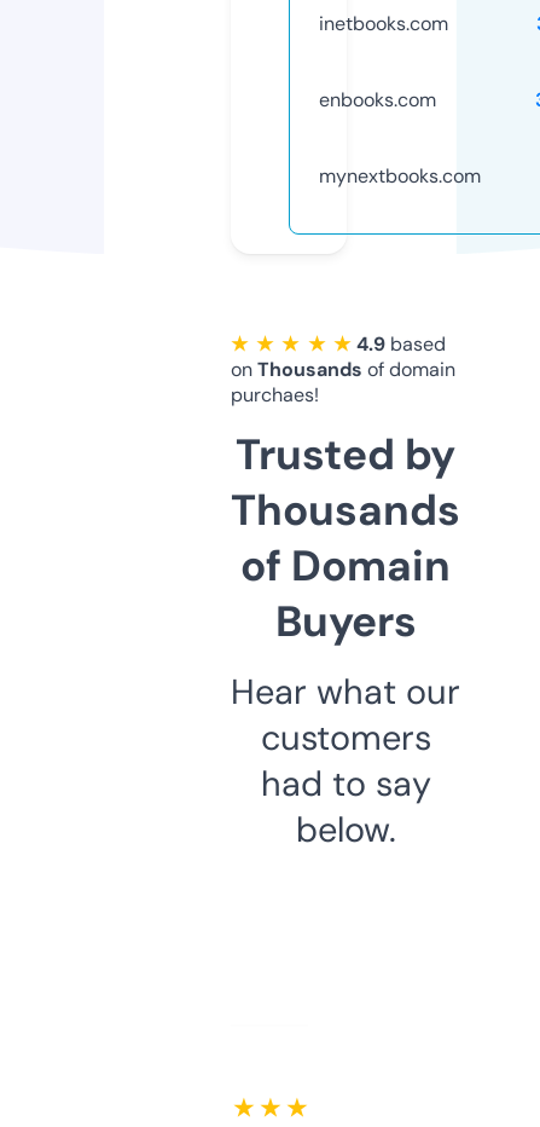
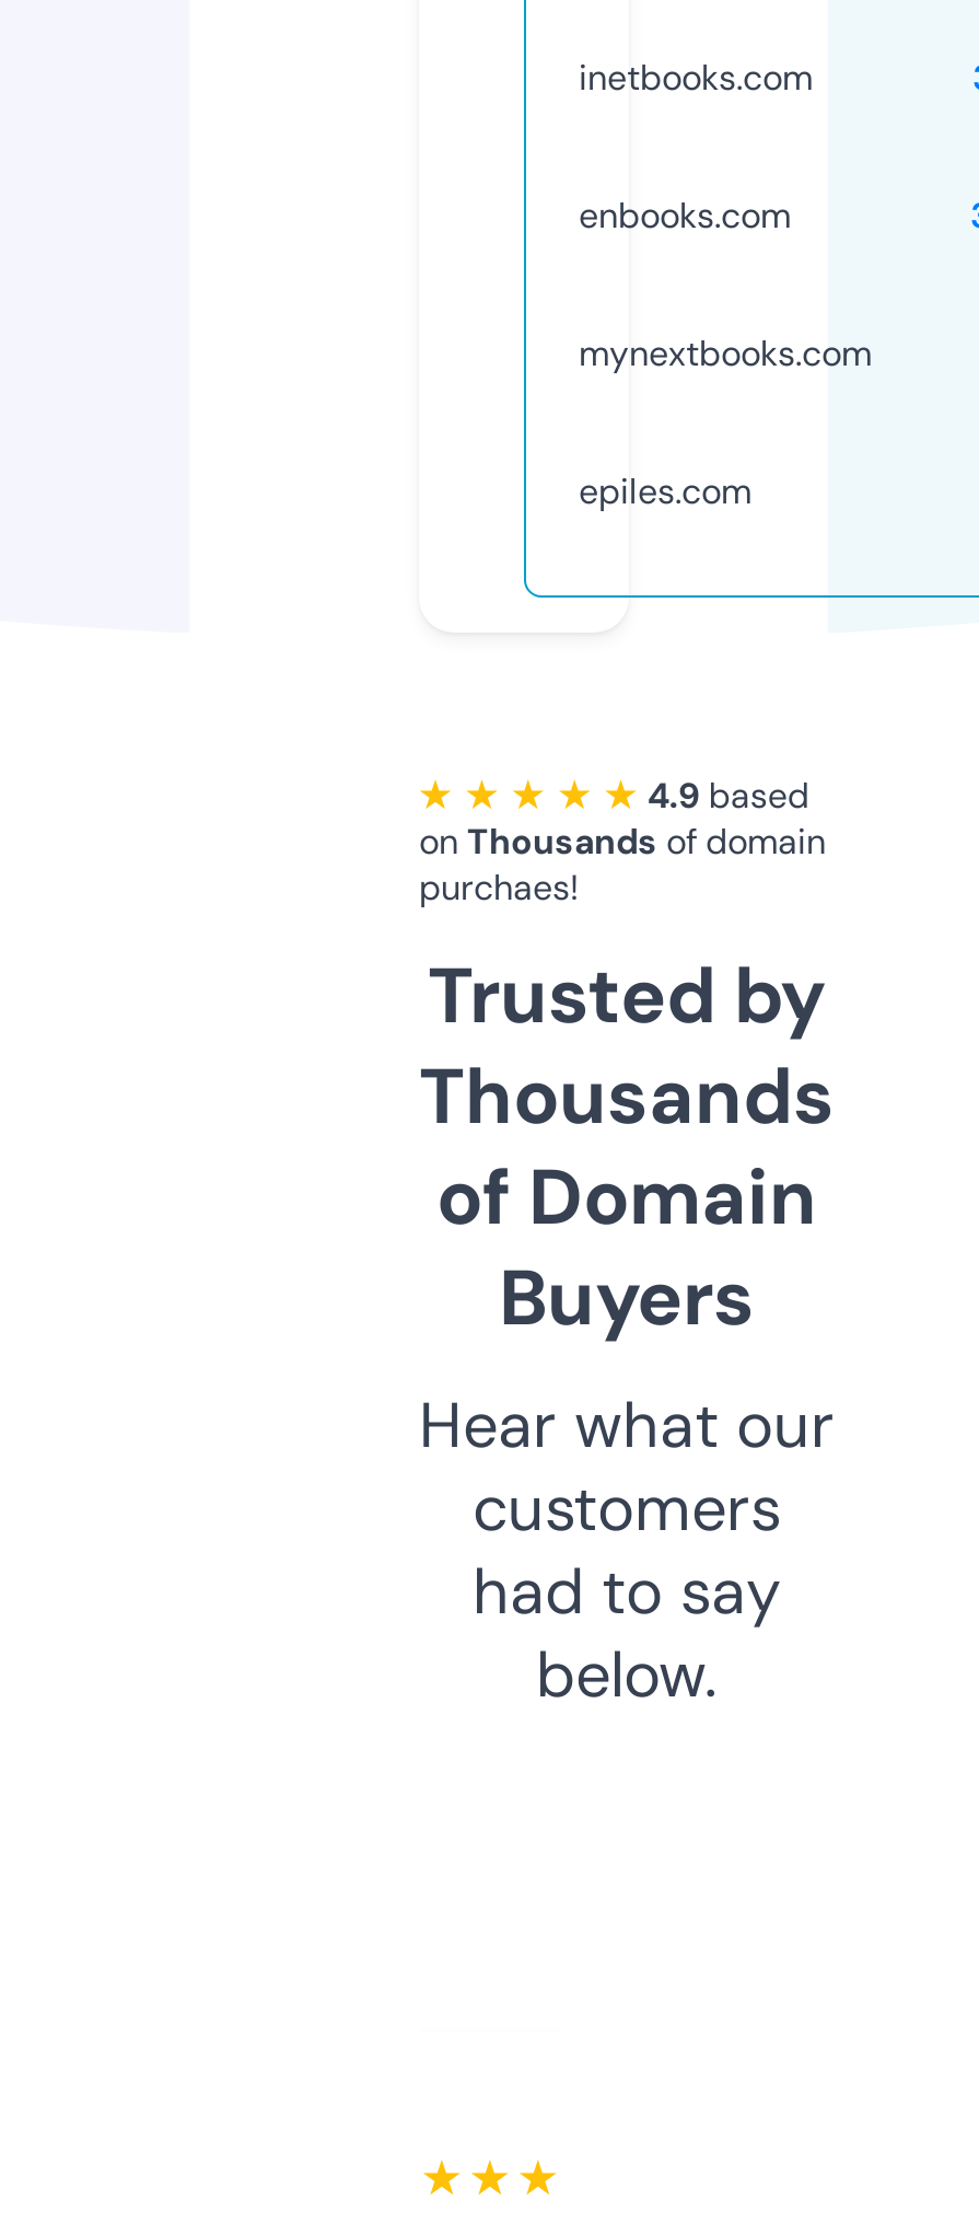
+ epiles.com
